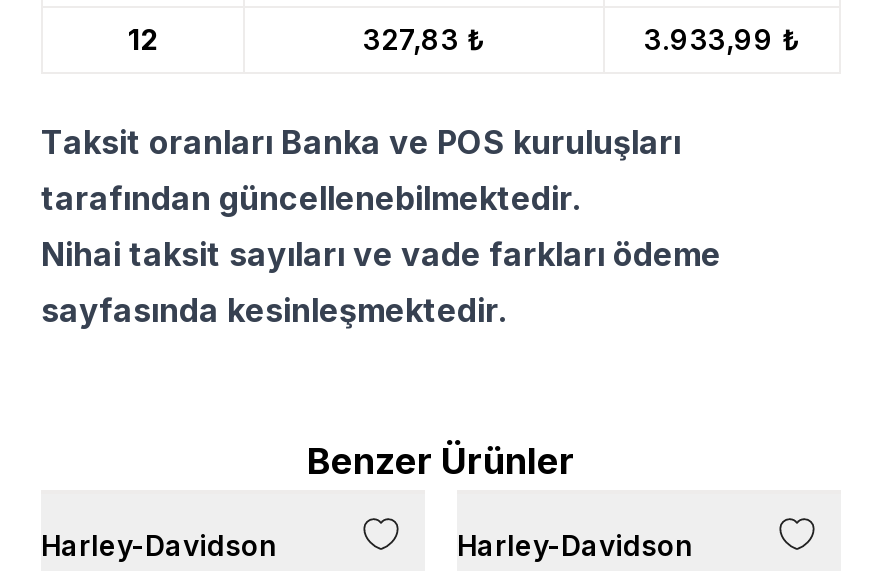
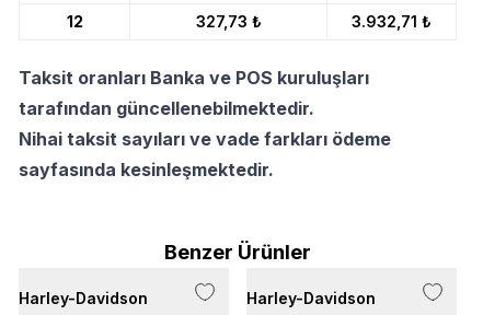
- 327,83 ₺
+ 327,73 ₺

- 3.933,99 ₺
+ 3.932,71 ₺
